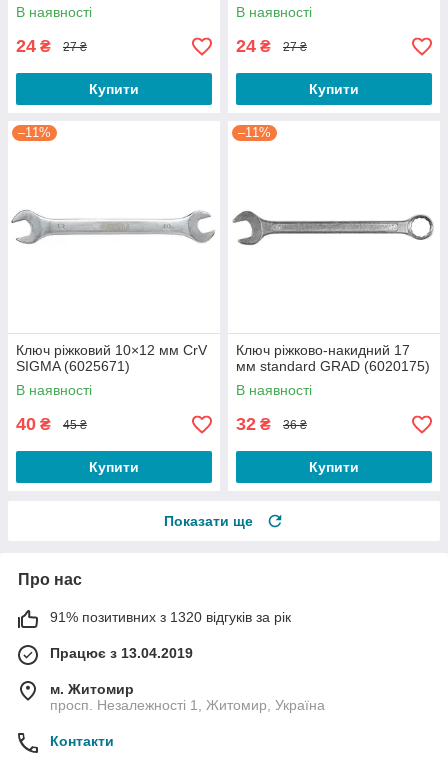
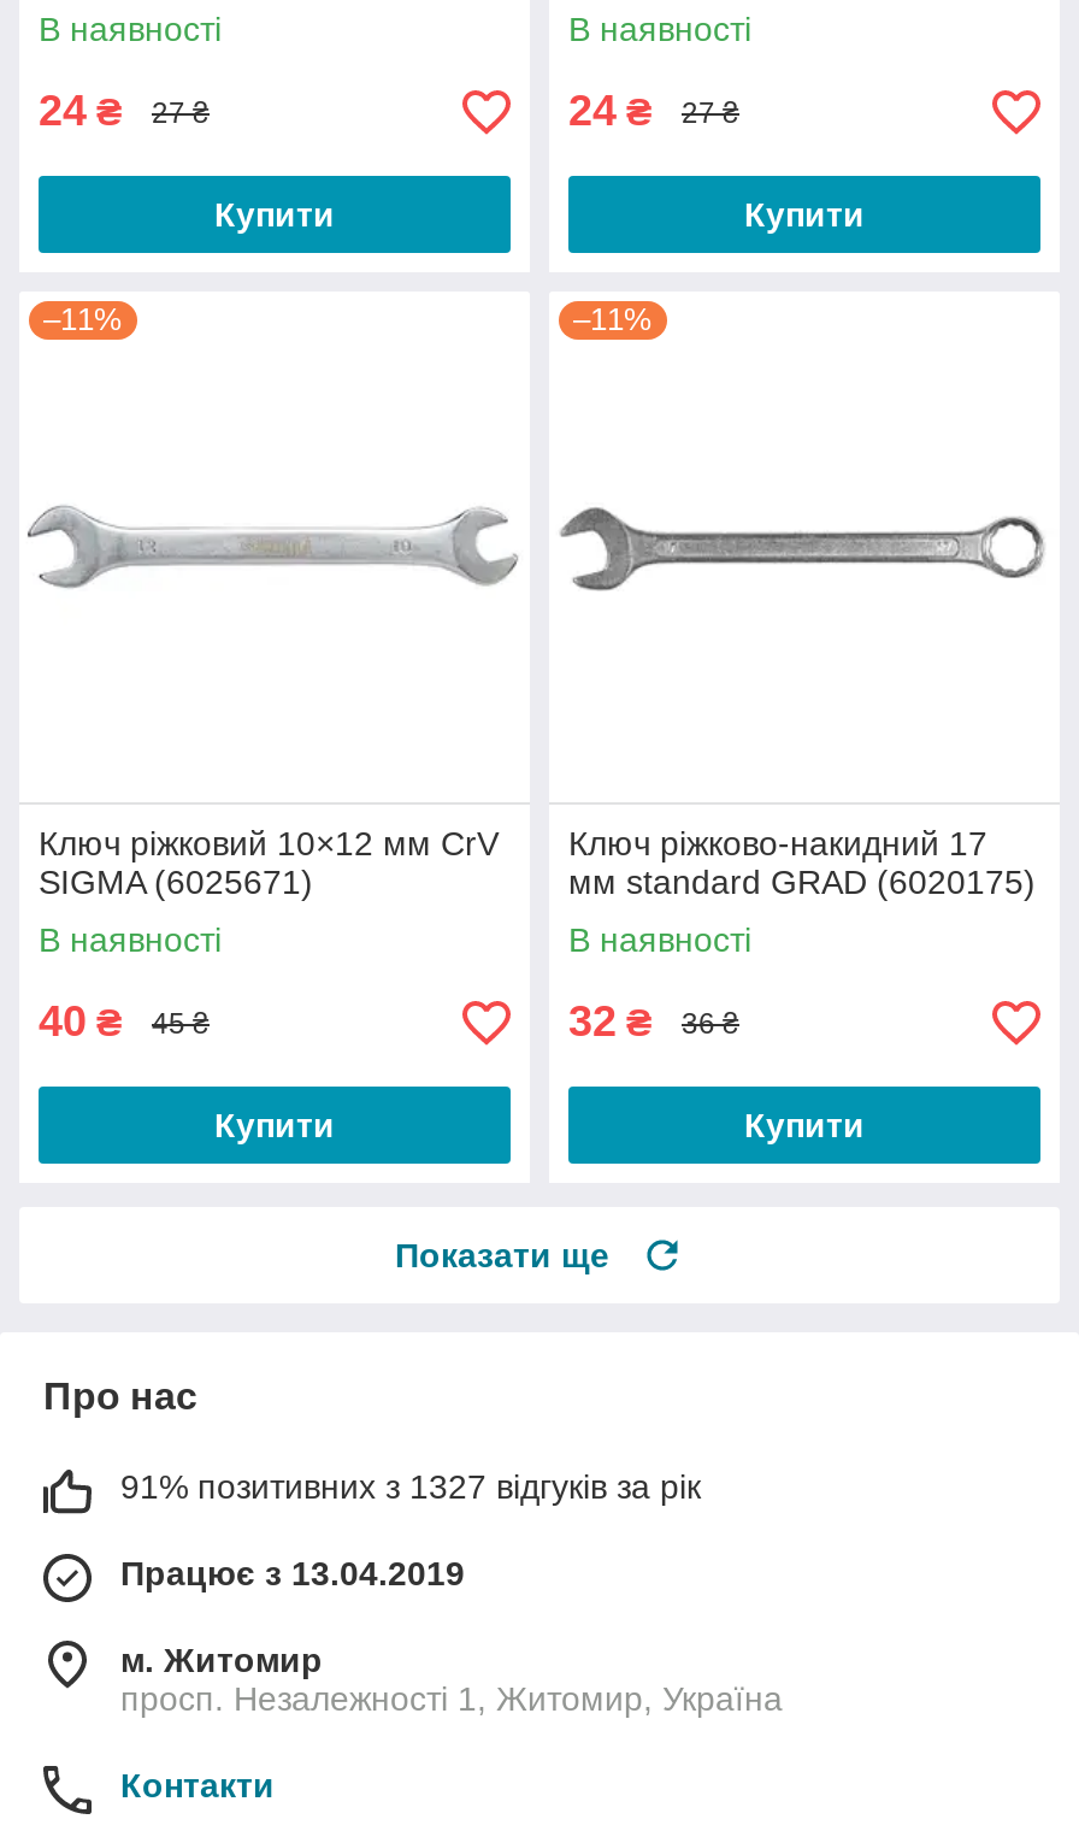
- 91% позитивних з 1320 відгуків за рік
+ 91% позитивних з 1327 відгуків за рік
